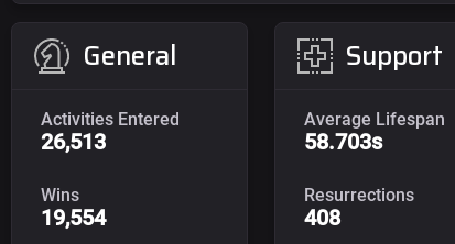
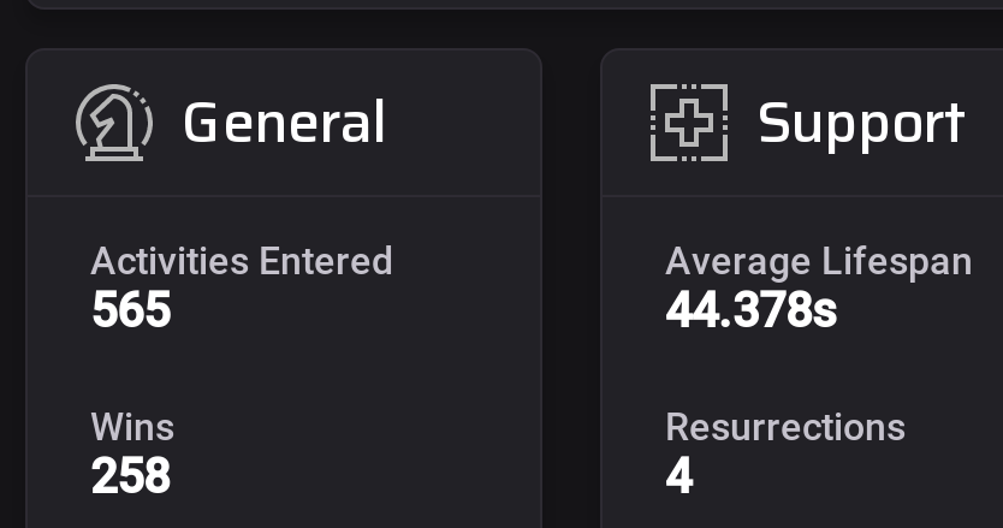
- 26,513
+ 565

- 58.703s
+ 44.378s

- 19,554
+ 258

- 408
+ 4
